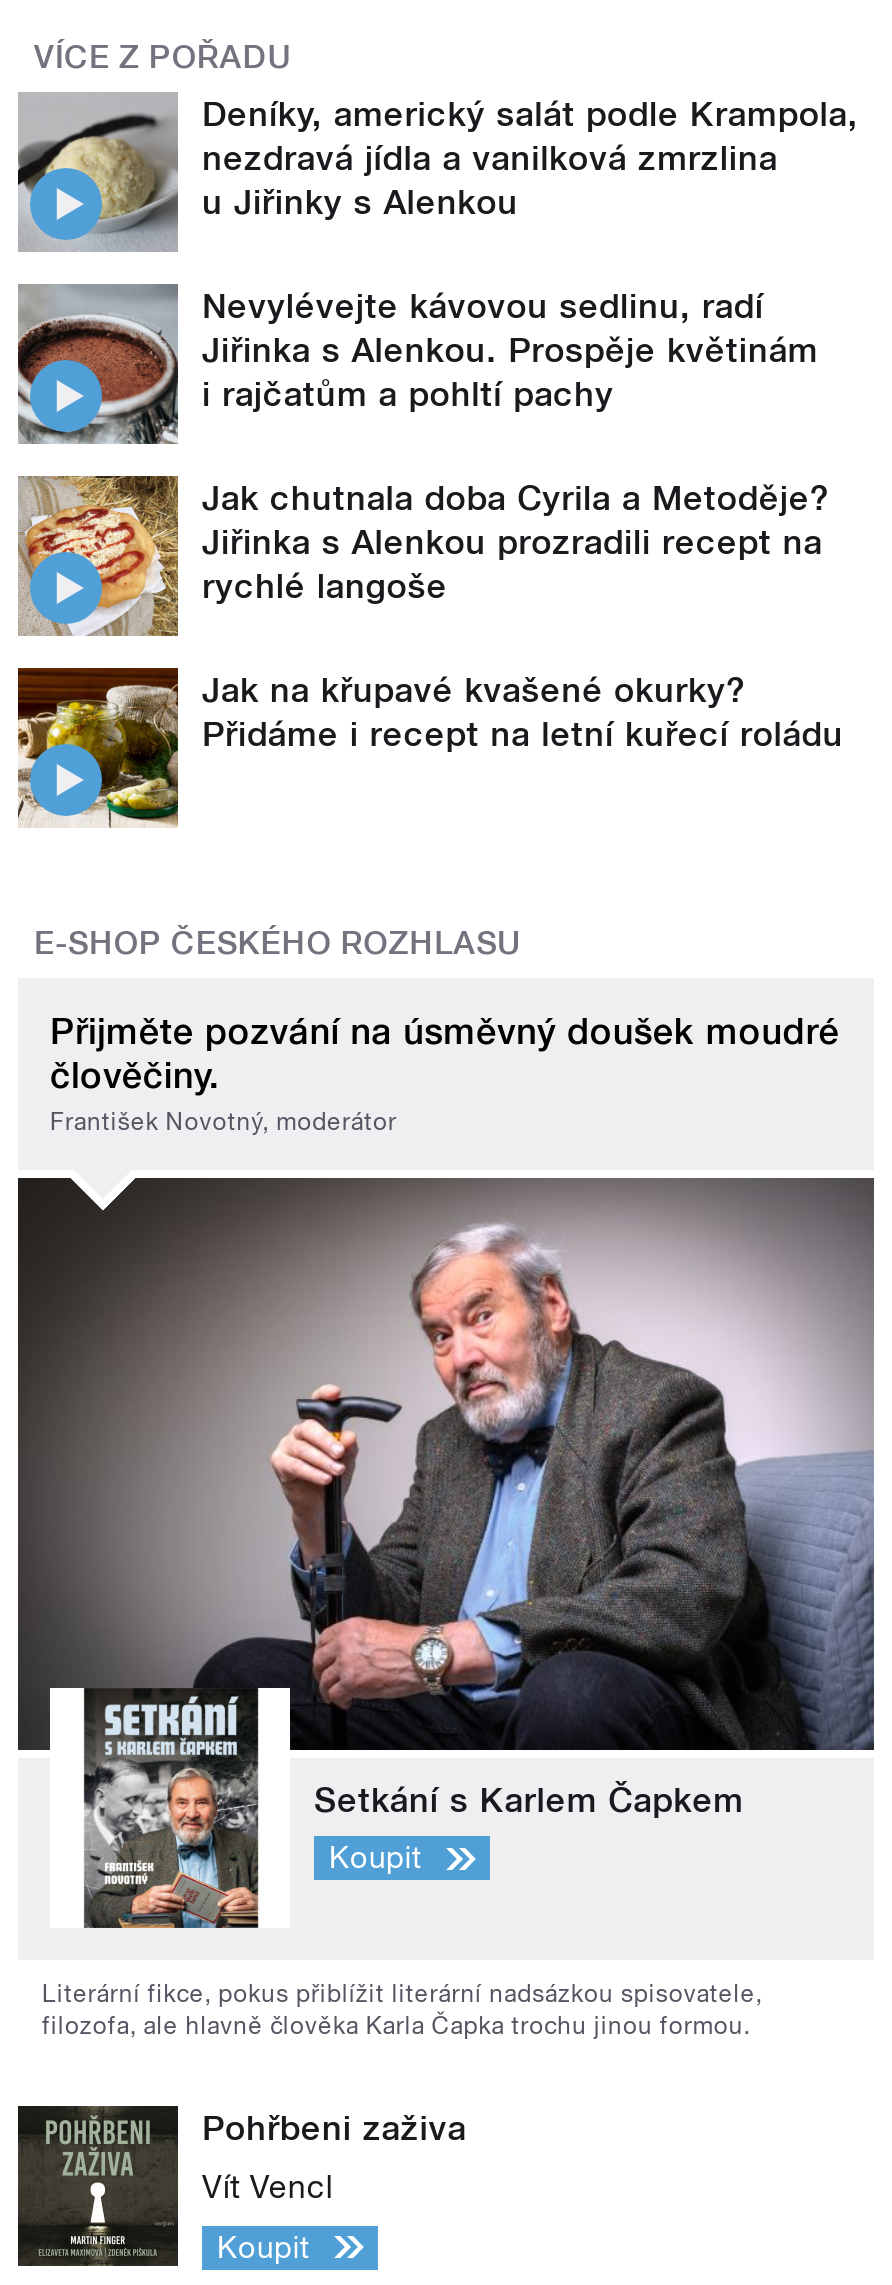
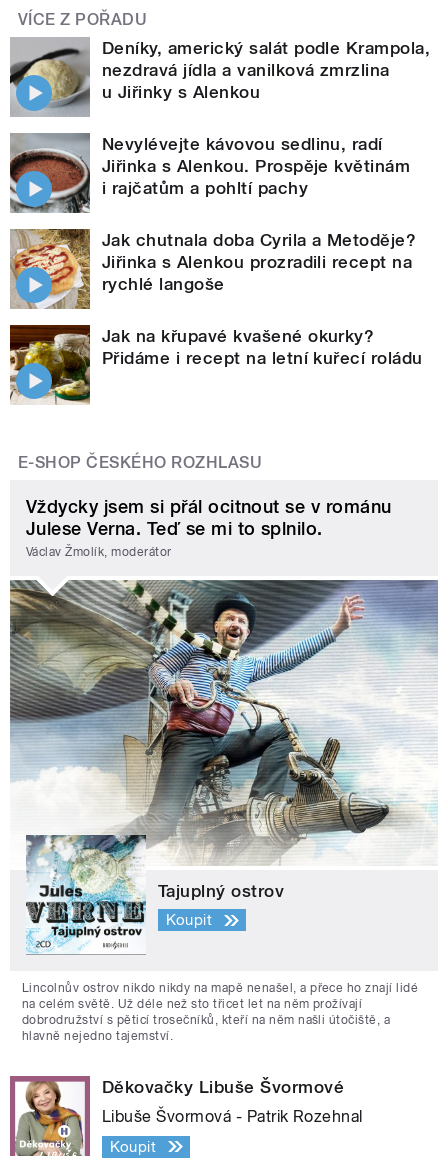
- Přijměte pozvání na úsměvný doušek moudré
- člověčiny.
- František Novotný, moderátor
+ Vždycky jsem si přál ocitnout se v románu
+ Julese Verna. Teď se mi to splnilo.
+ Václav Žmolík, moderátor

- [image]
- Setkání s Karlem Čapkem
+ [image]
+ Tajuplný ostrov

- Literární fikce, pokus přiblížit literární nadsázkou spisovatele,
- filozofa, ale hlavně člověka Karla Čapka trochu jinou formou.
+ Lincolnův ostrov nikdo nikdy na mapě nenašel, a přece ho znají lidé
+ na celém světě. Už déle než sto třicet let na něm prožívají
+ dobrodružství s pěticí trosečníků, kteří na něm našli útočiště, a
+ hlavně nejedno tajemství.

- [image]
- Pohřbeni zaživa
+ [image]
+ Děkovačky Libuše Švormové

- Vít Vencl
+ Libuše Švormová - Patrik Rozehnal
